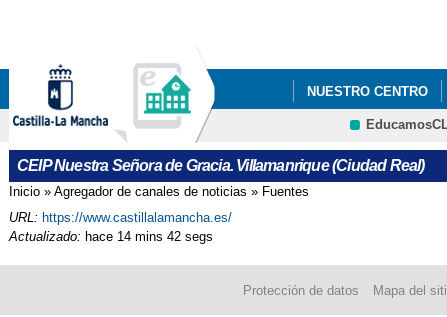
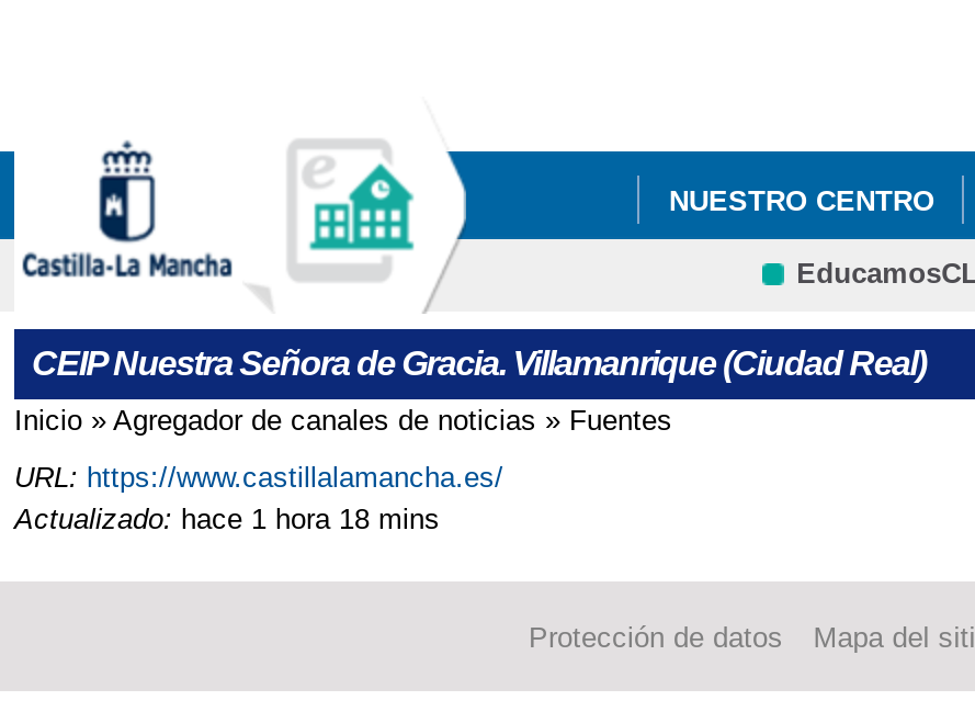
- Actualizado: hace 14 mins 42 segs
+ Actualizado: hace 1 hora 18 mins
